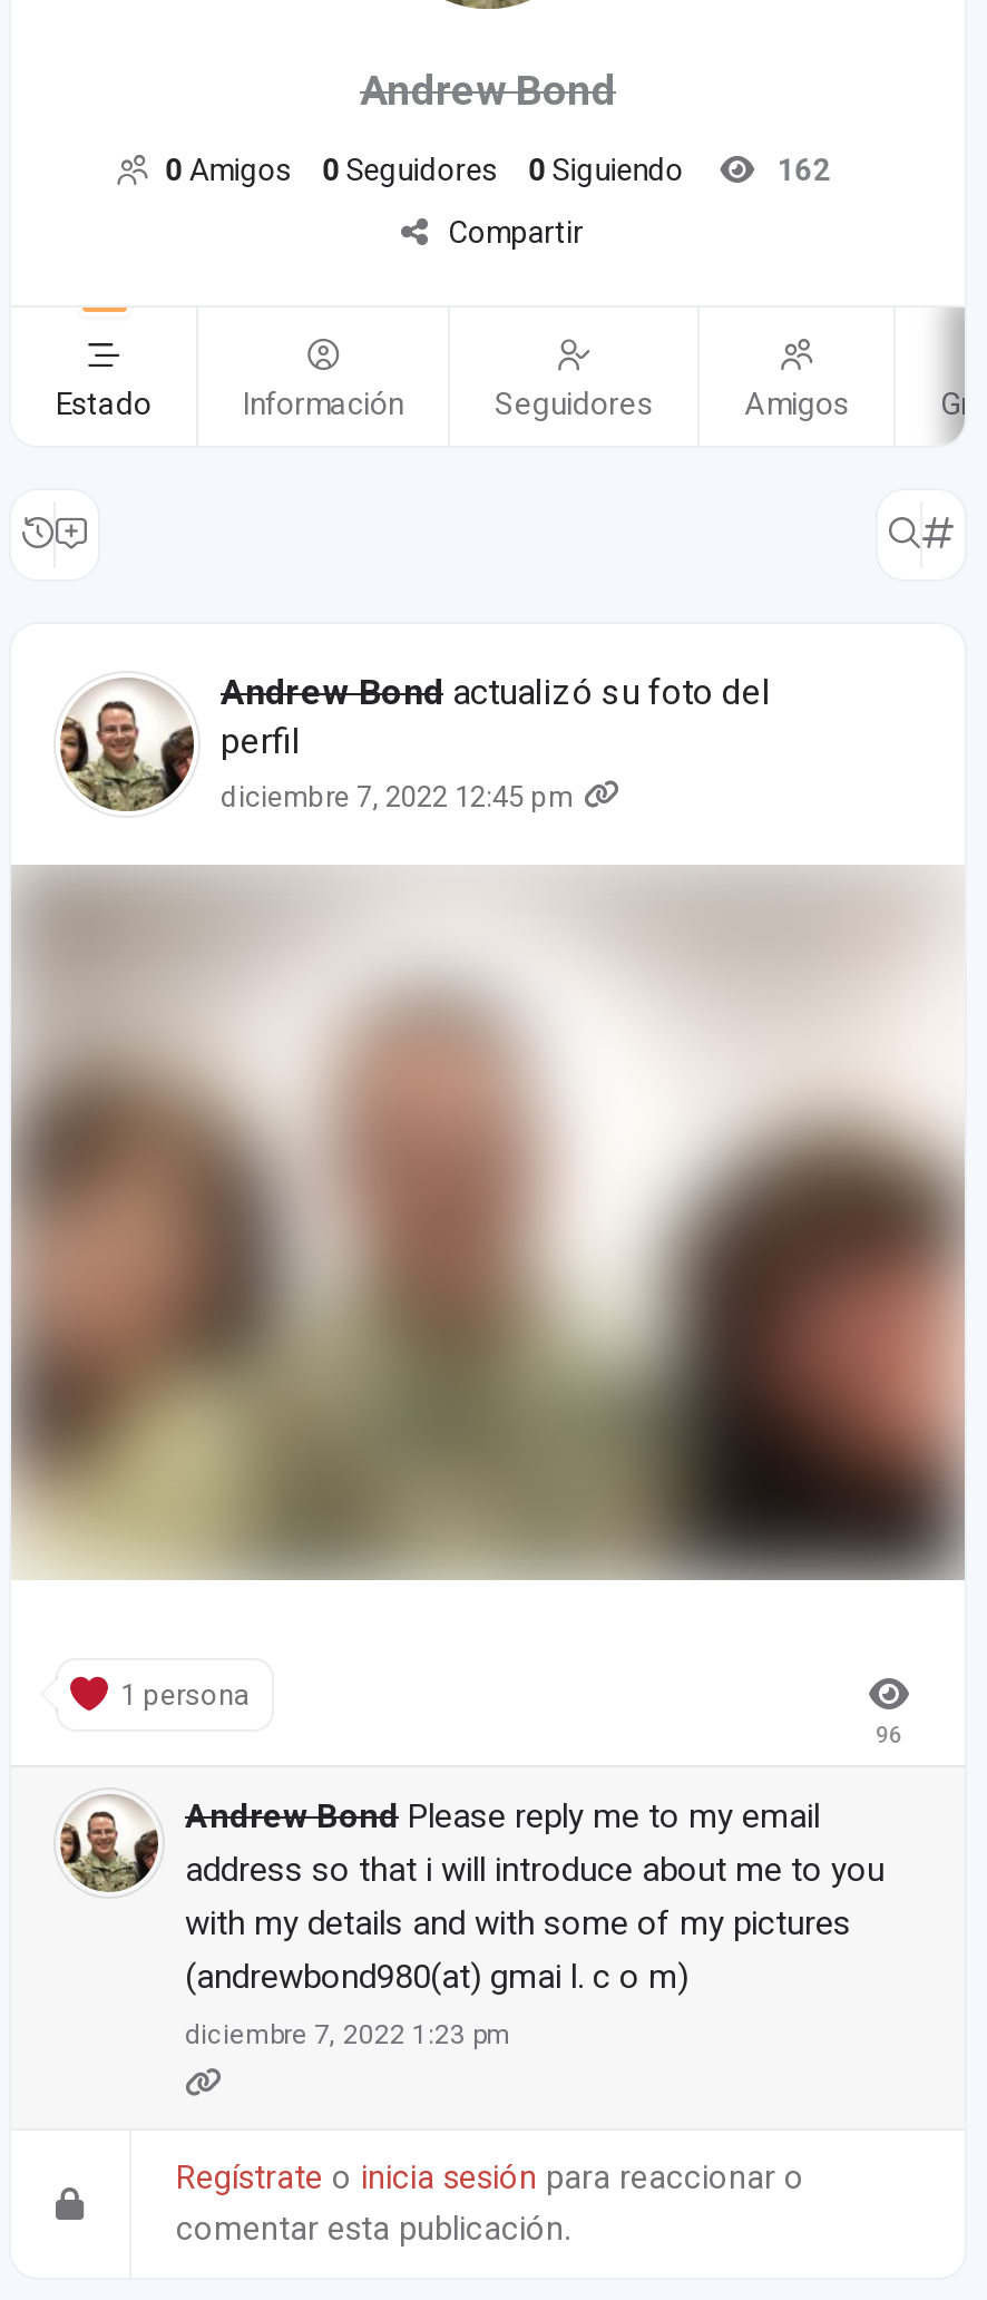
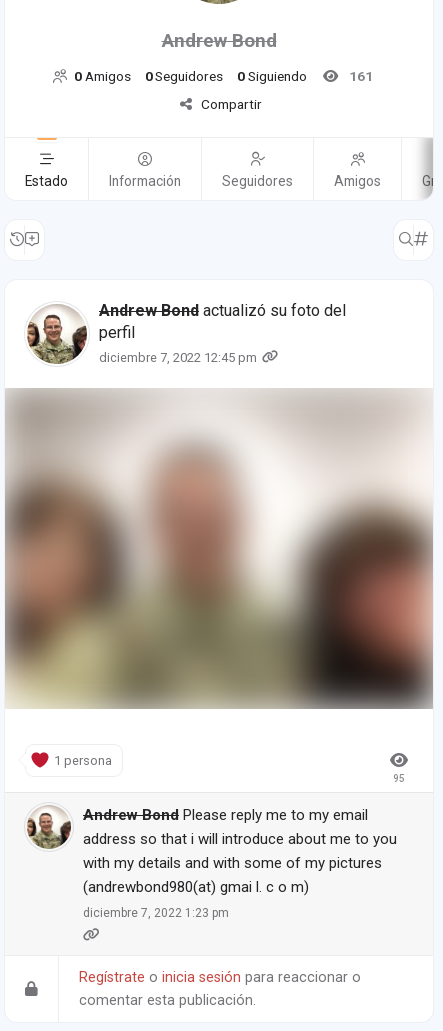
- 162
+ 161

- 96
+ 95
